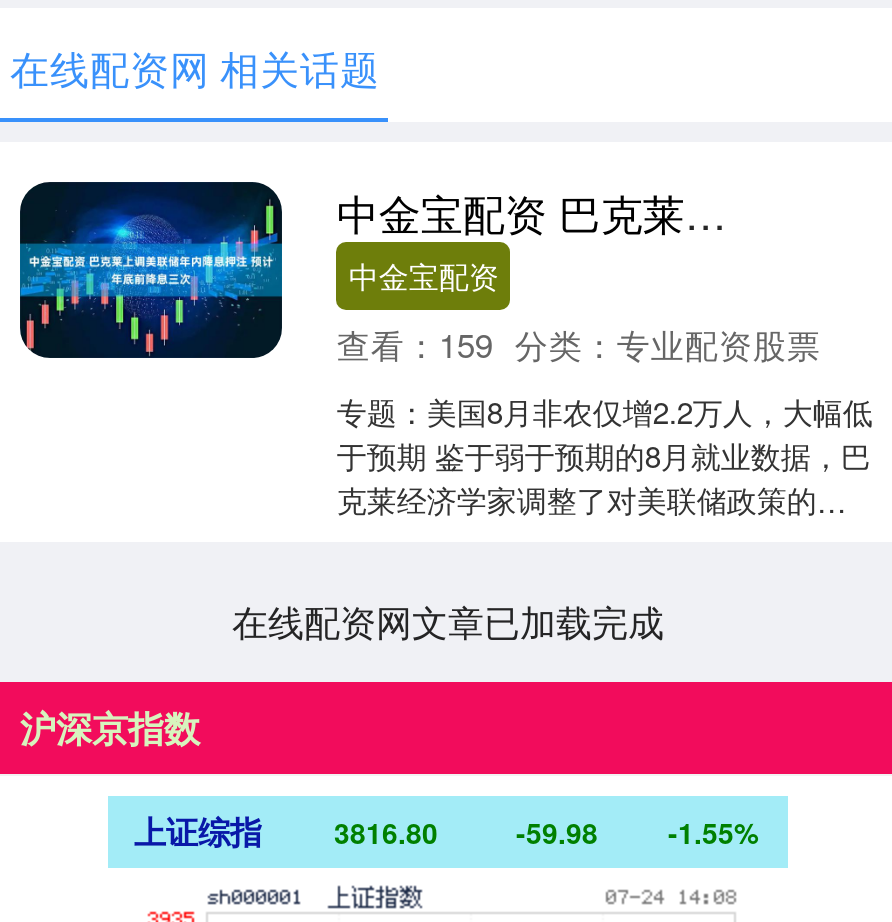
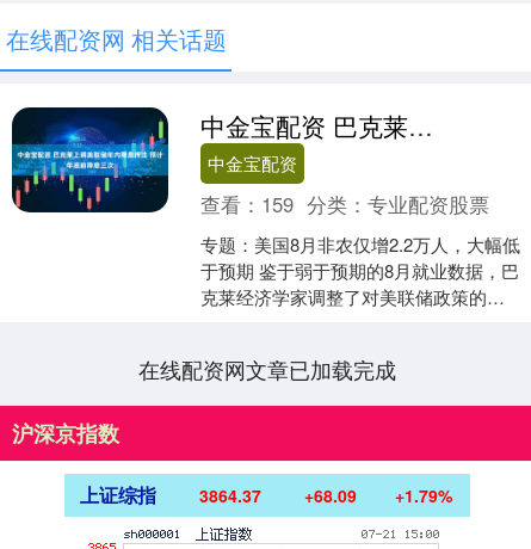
- 3816.80
+ 3864.37

- -59.98
+ +68.09

- -1.55%
+ +1.79%
